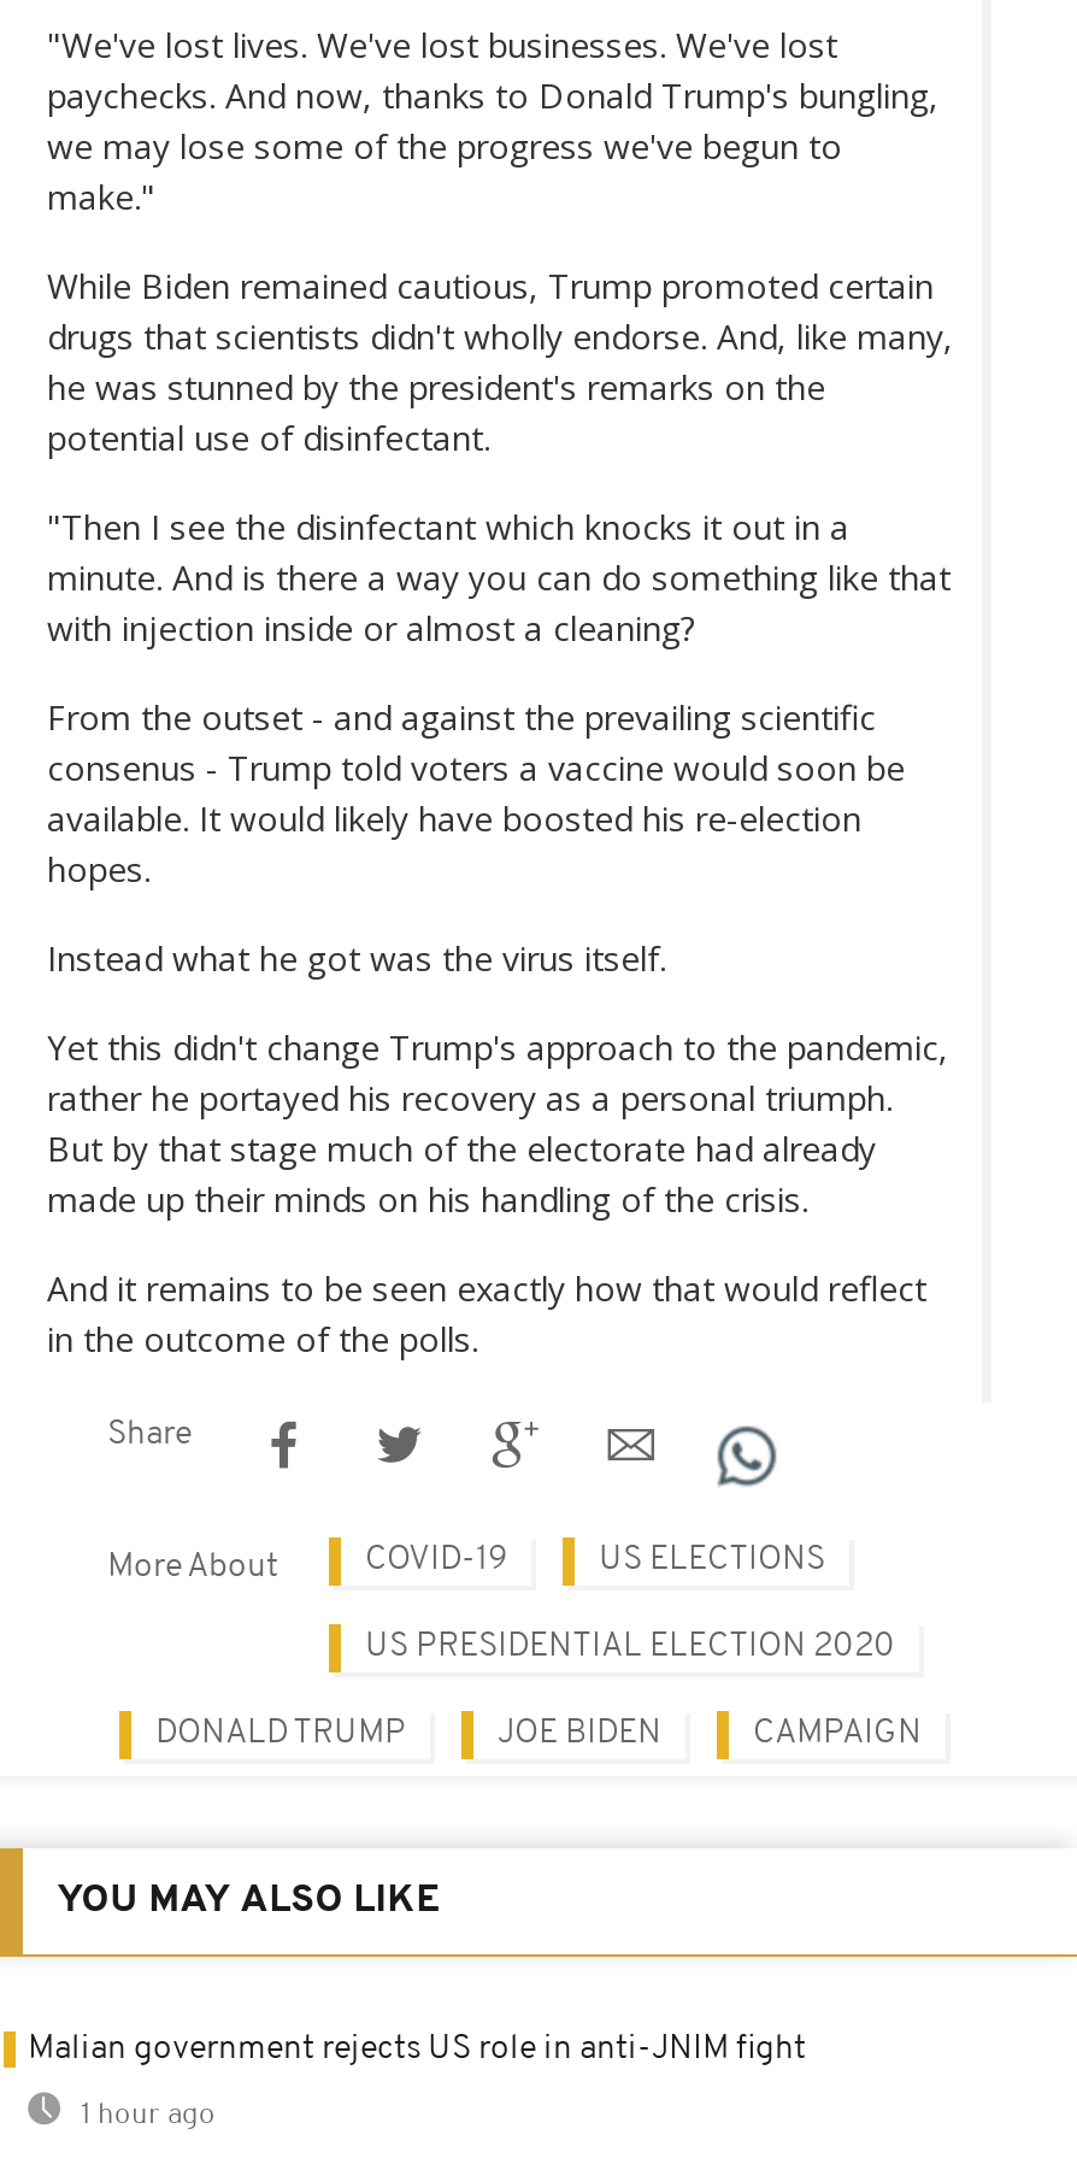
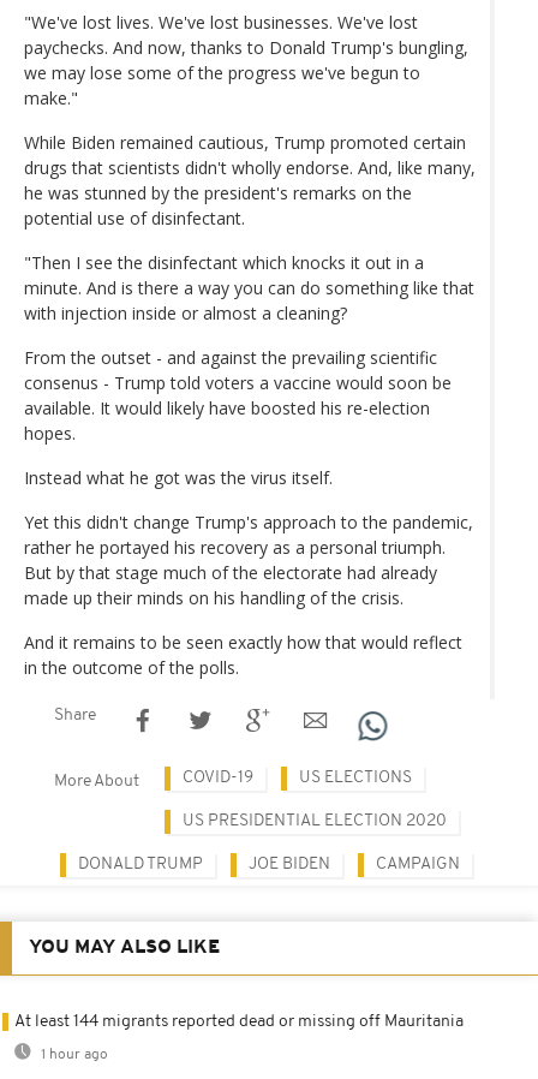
- Malian government rejects US role in anti-JNIM fight
+ At least 144 migrants reported dead or missing off Mauritania
